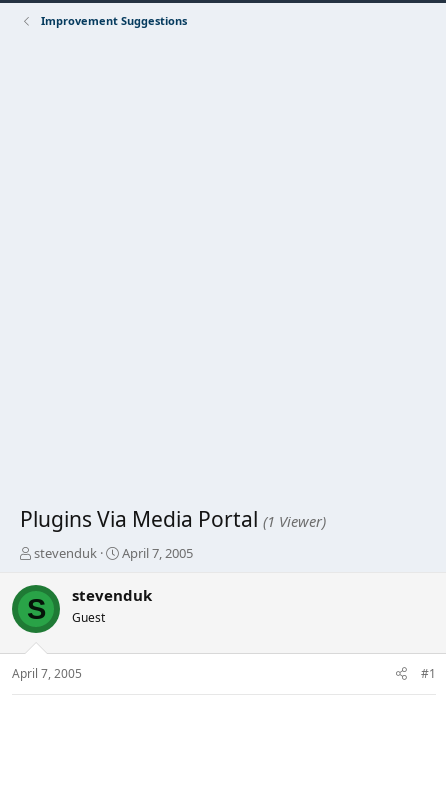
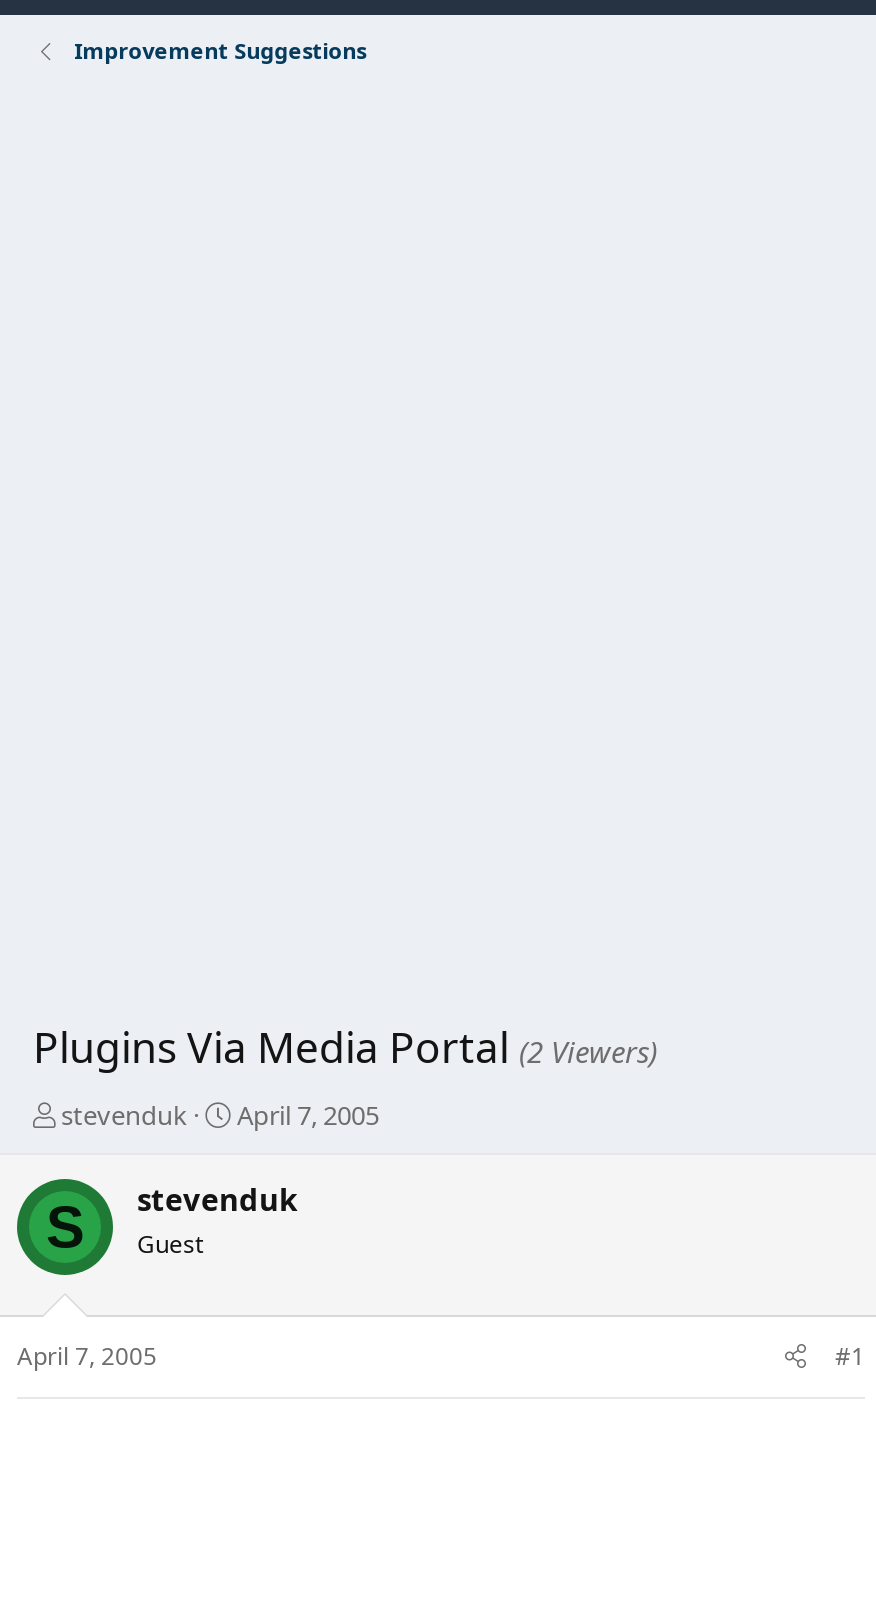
- Plugins Via Media Portal (1 Viewer)
+ Plugins Via Media Portal (2 Viewers)
